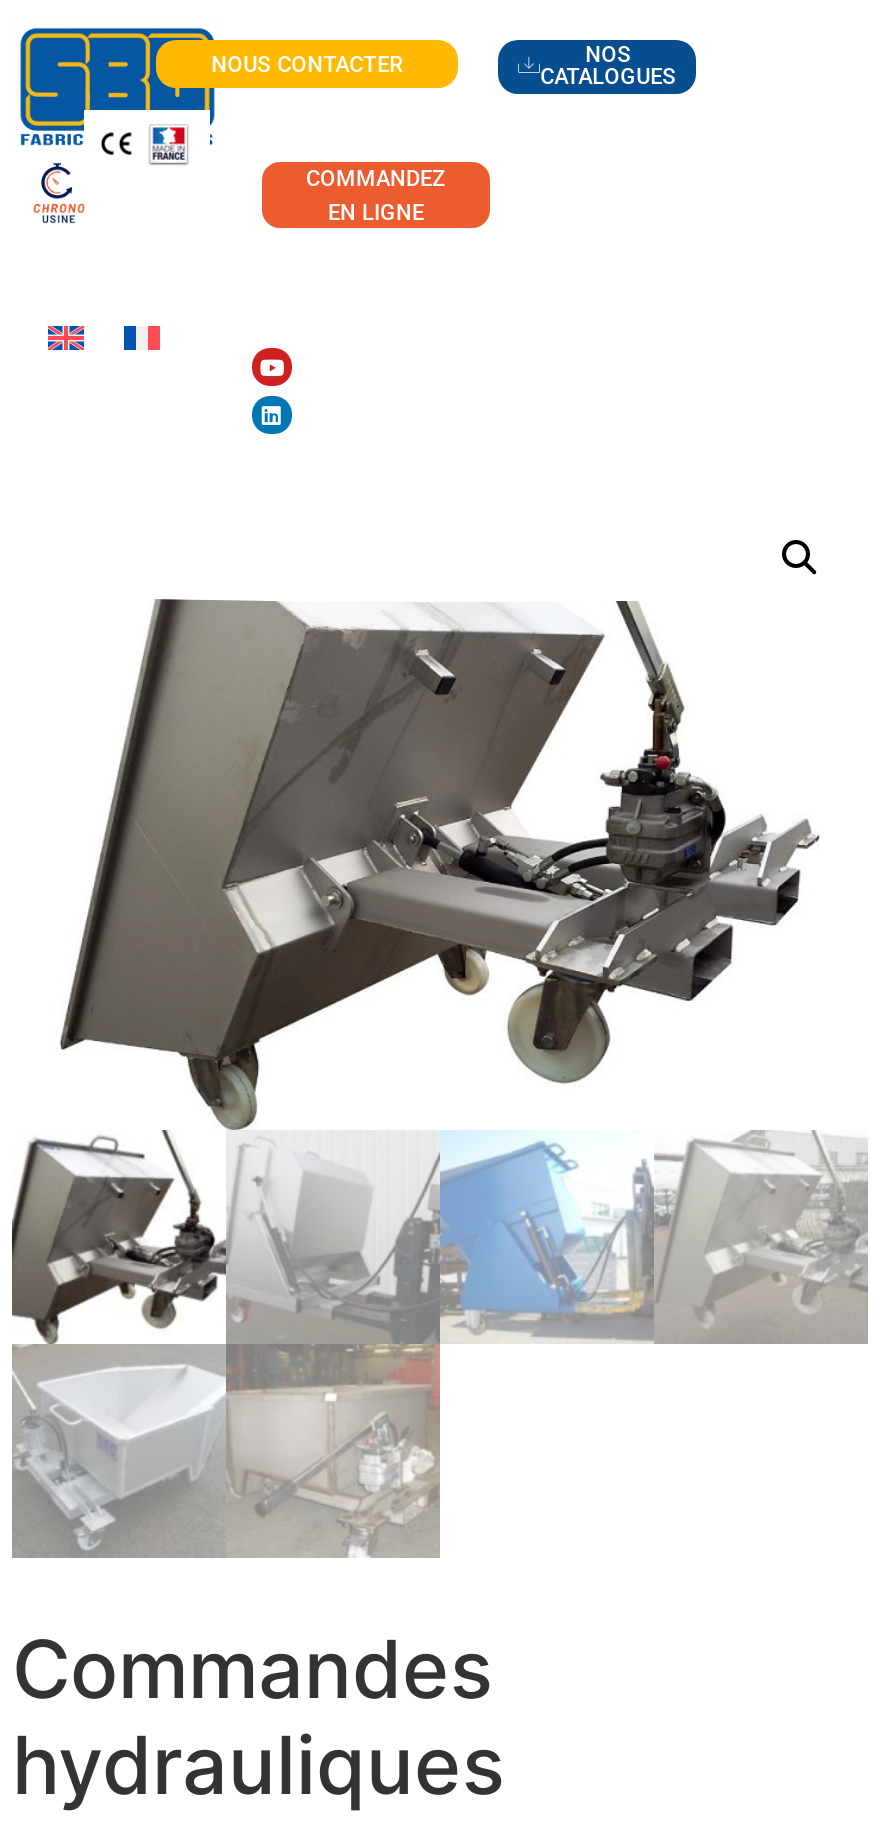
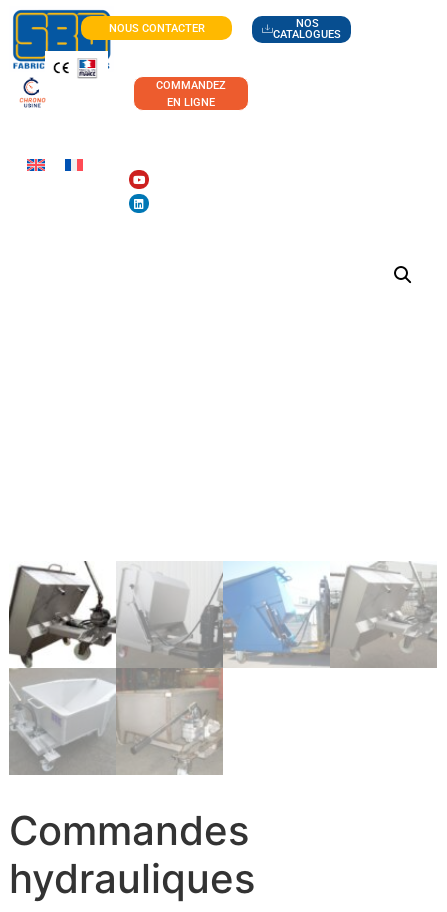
- [image]
